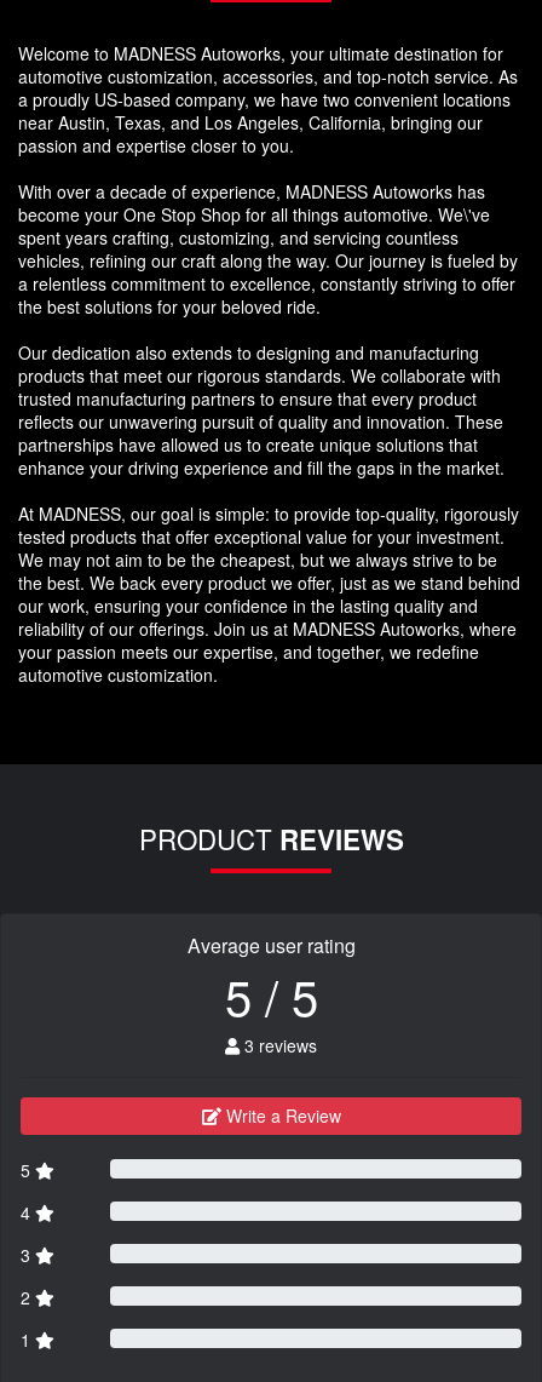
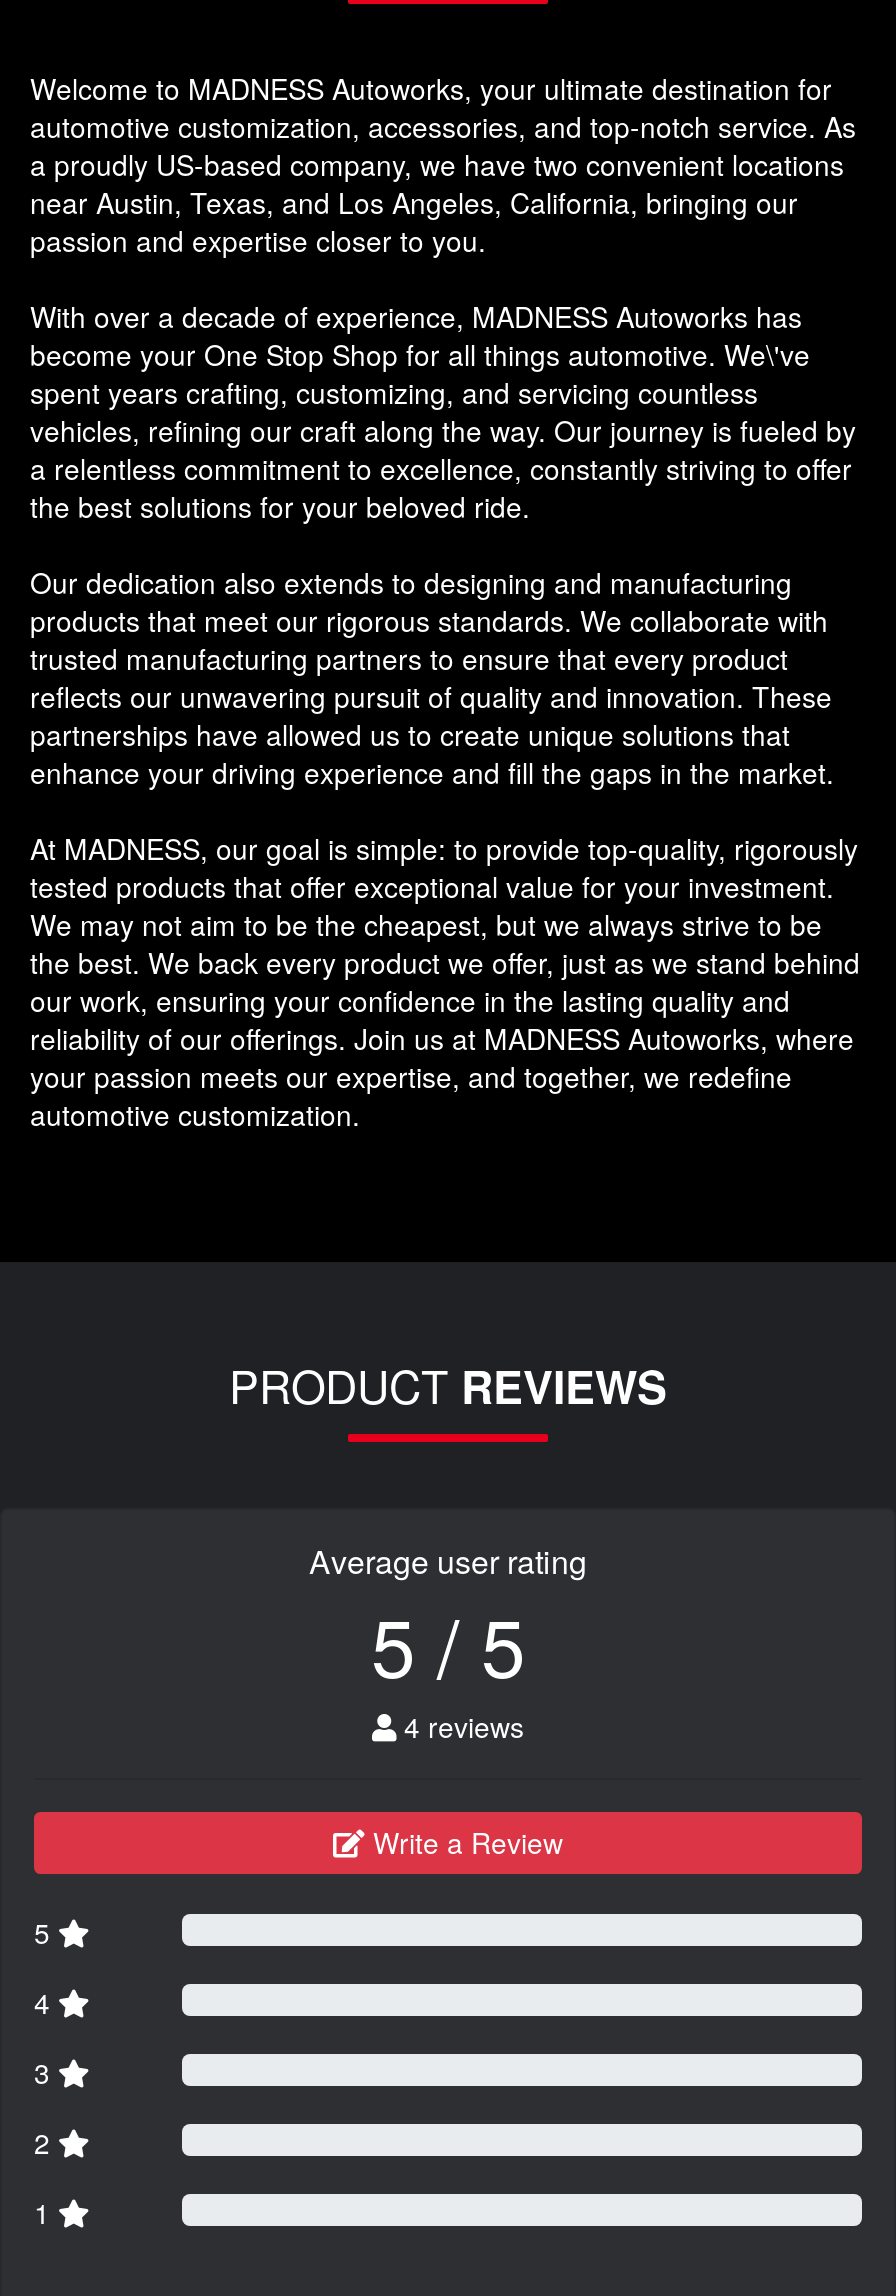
- 3 reviews
+ 4 reviews
